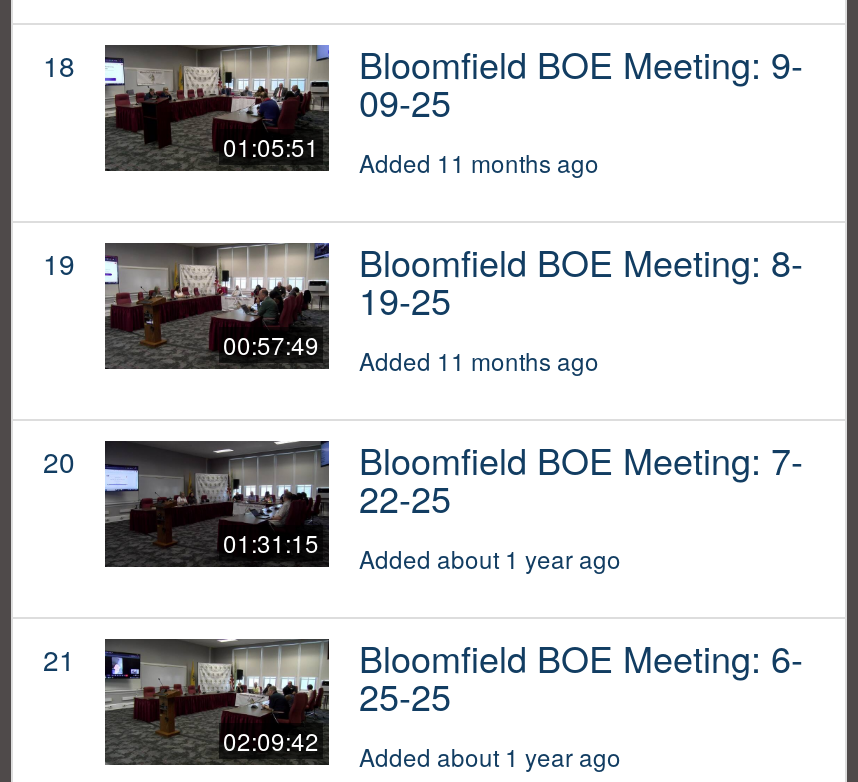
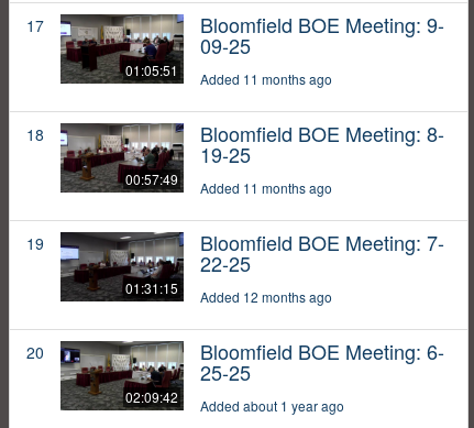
- 18
+ 17

- 19
+ 18

- 20
+ 19

- Added about 1 year ago
+ Added 12 months ago

- 21
+ 20
